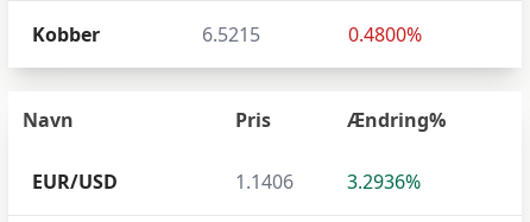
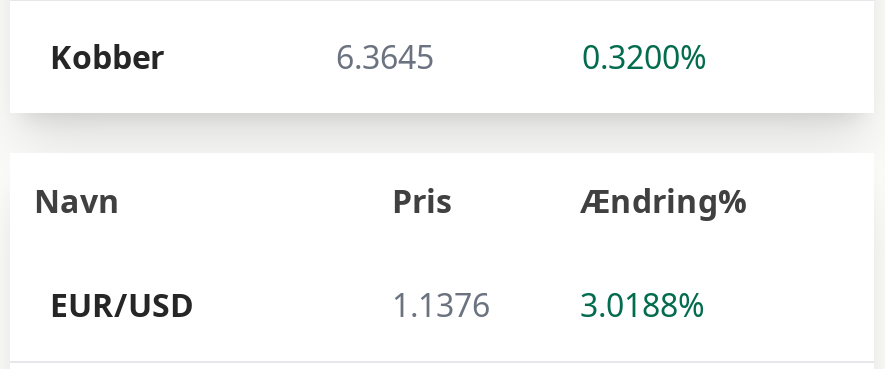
- 6.5215
+ 6.3645

- 0.4800%
+ 0.3200%

- 1.1406
+ 1.1376

- 3.2936%
+ 3.0188%
